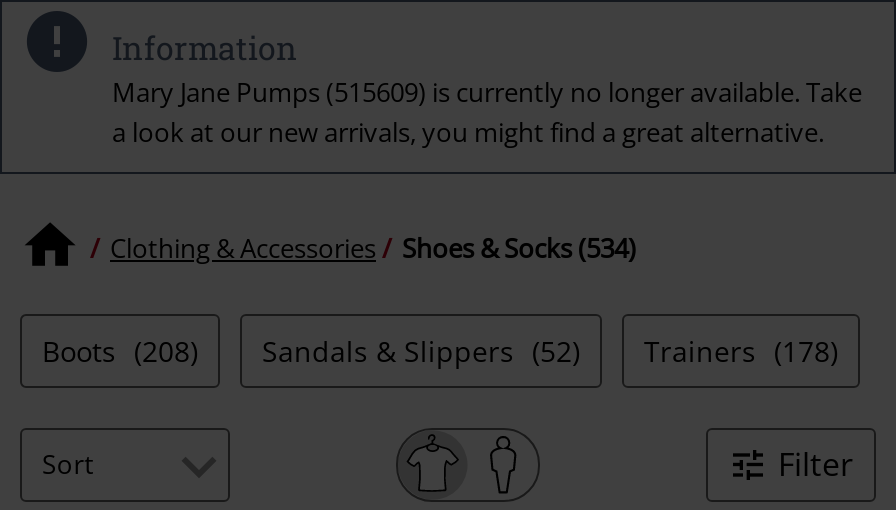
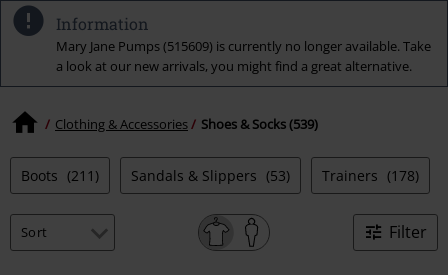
- Clothing & Accessories Shoes & Socks (534)
+ Clothing & Accessories Shoes & Socks (539)

- Boots (208)
+ Boots (211)

- Sandals & Slippers (52)
+ Sandals & Slippers (53)
